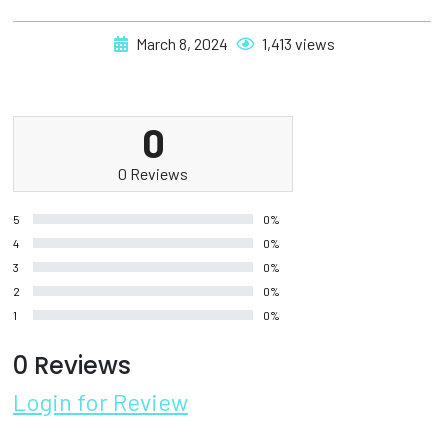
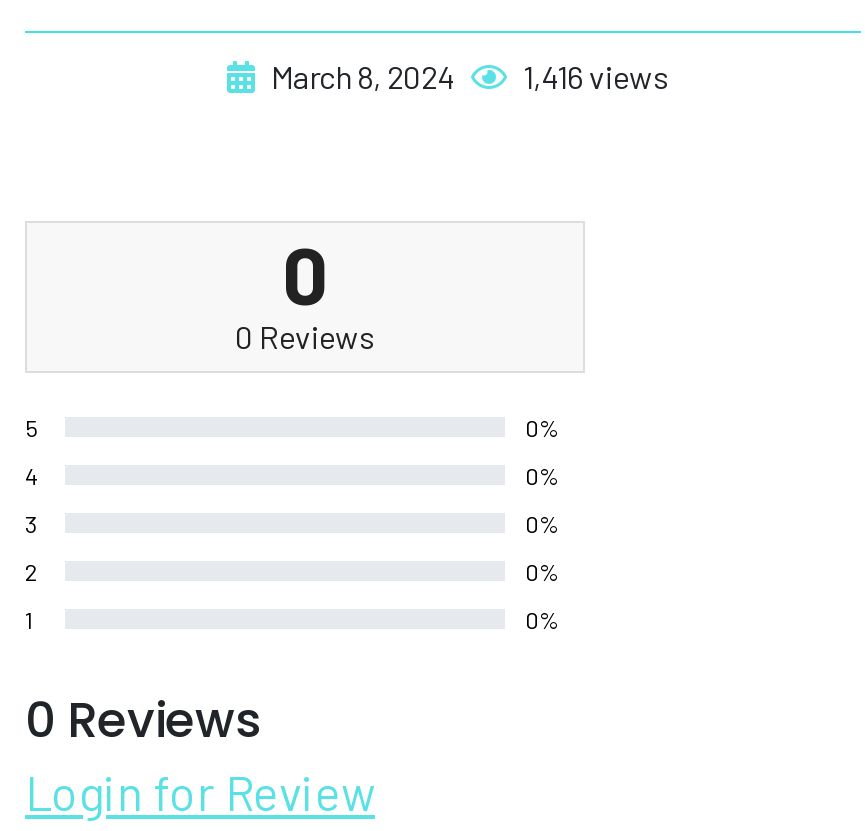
- March 8, 2024 1,413 views
+ March 8, 2024 1,416 views
